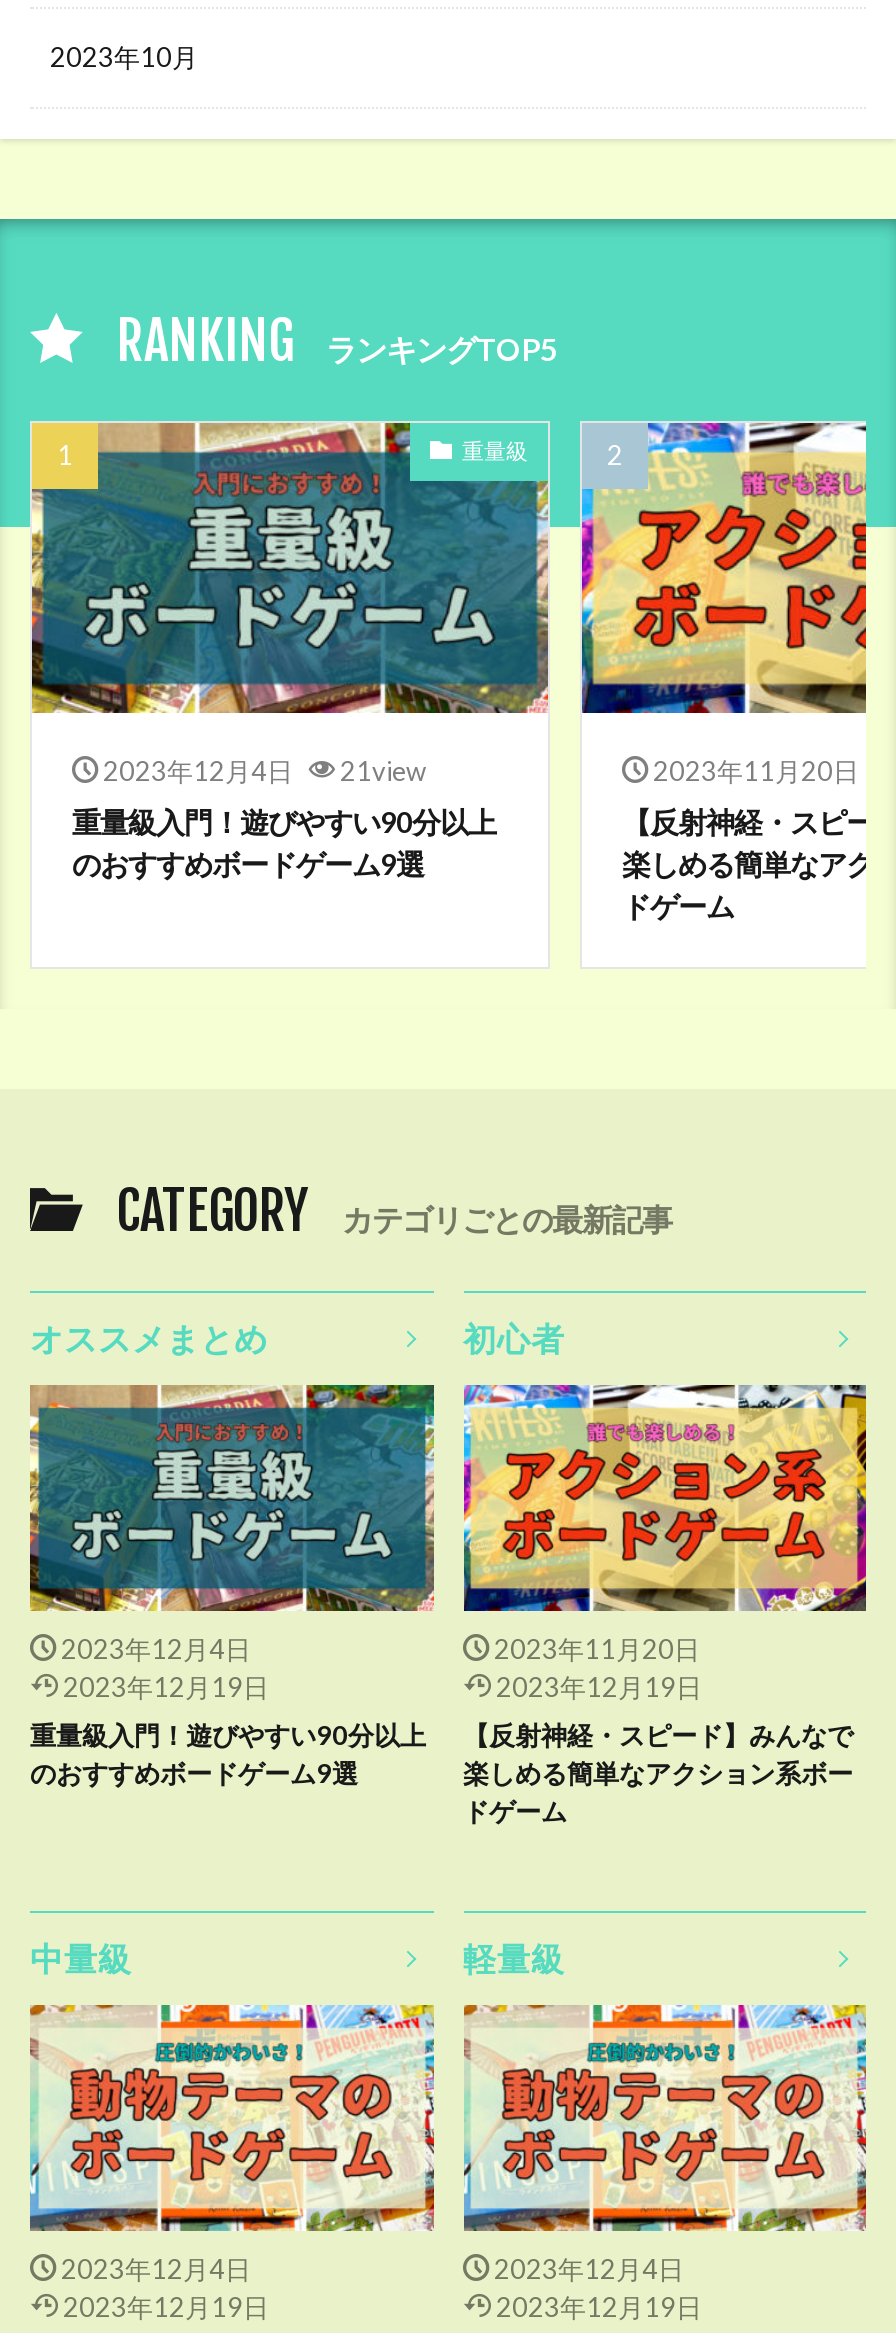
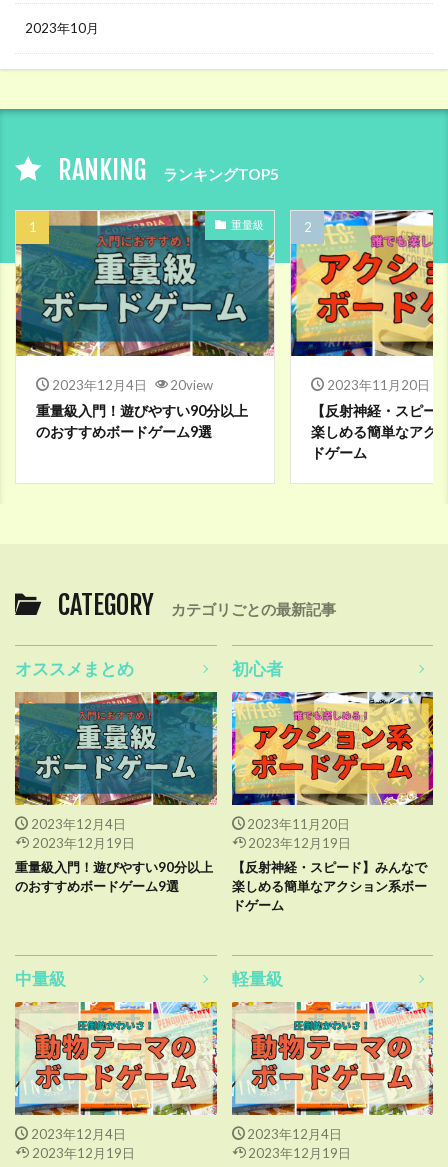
- 2023年12月4日 21view
+ 2023年12月4日 20view
